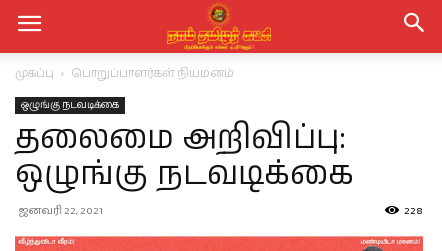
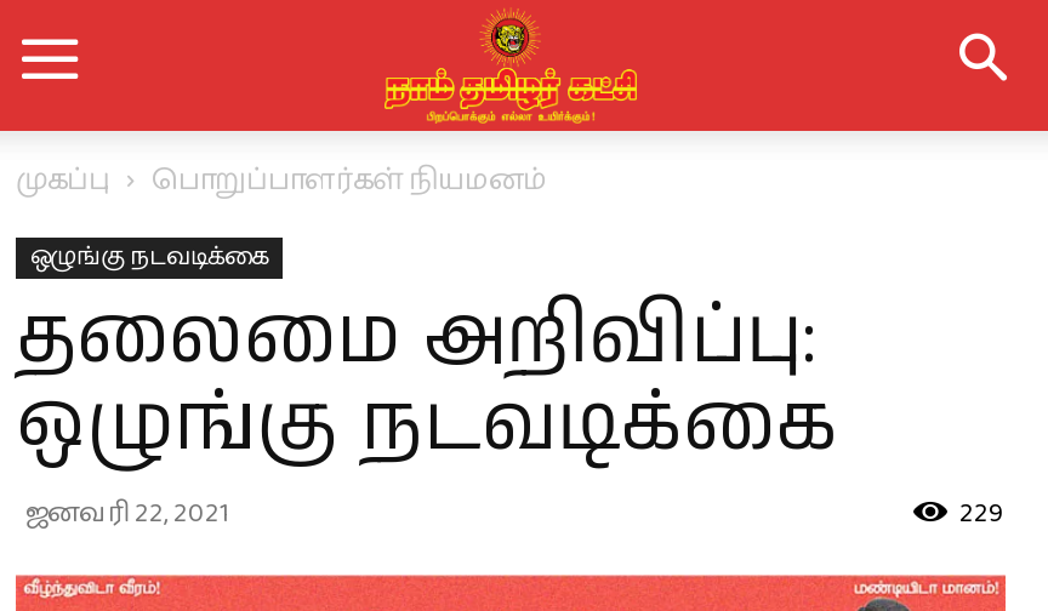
- 228
+ 229
